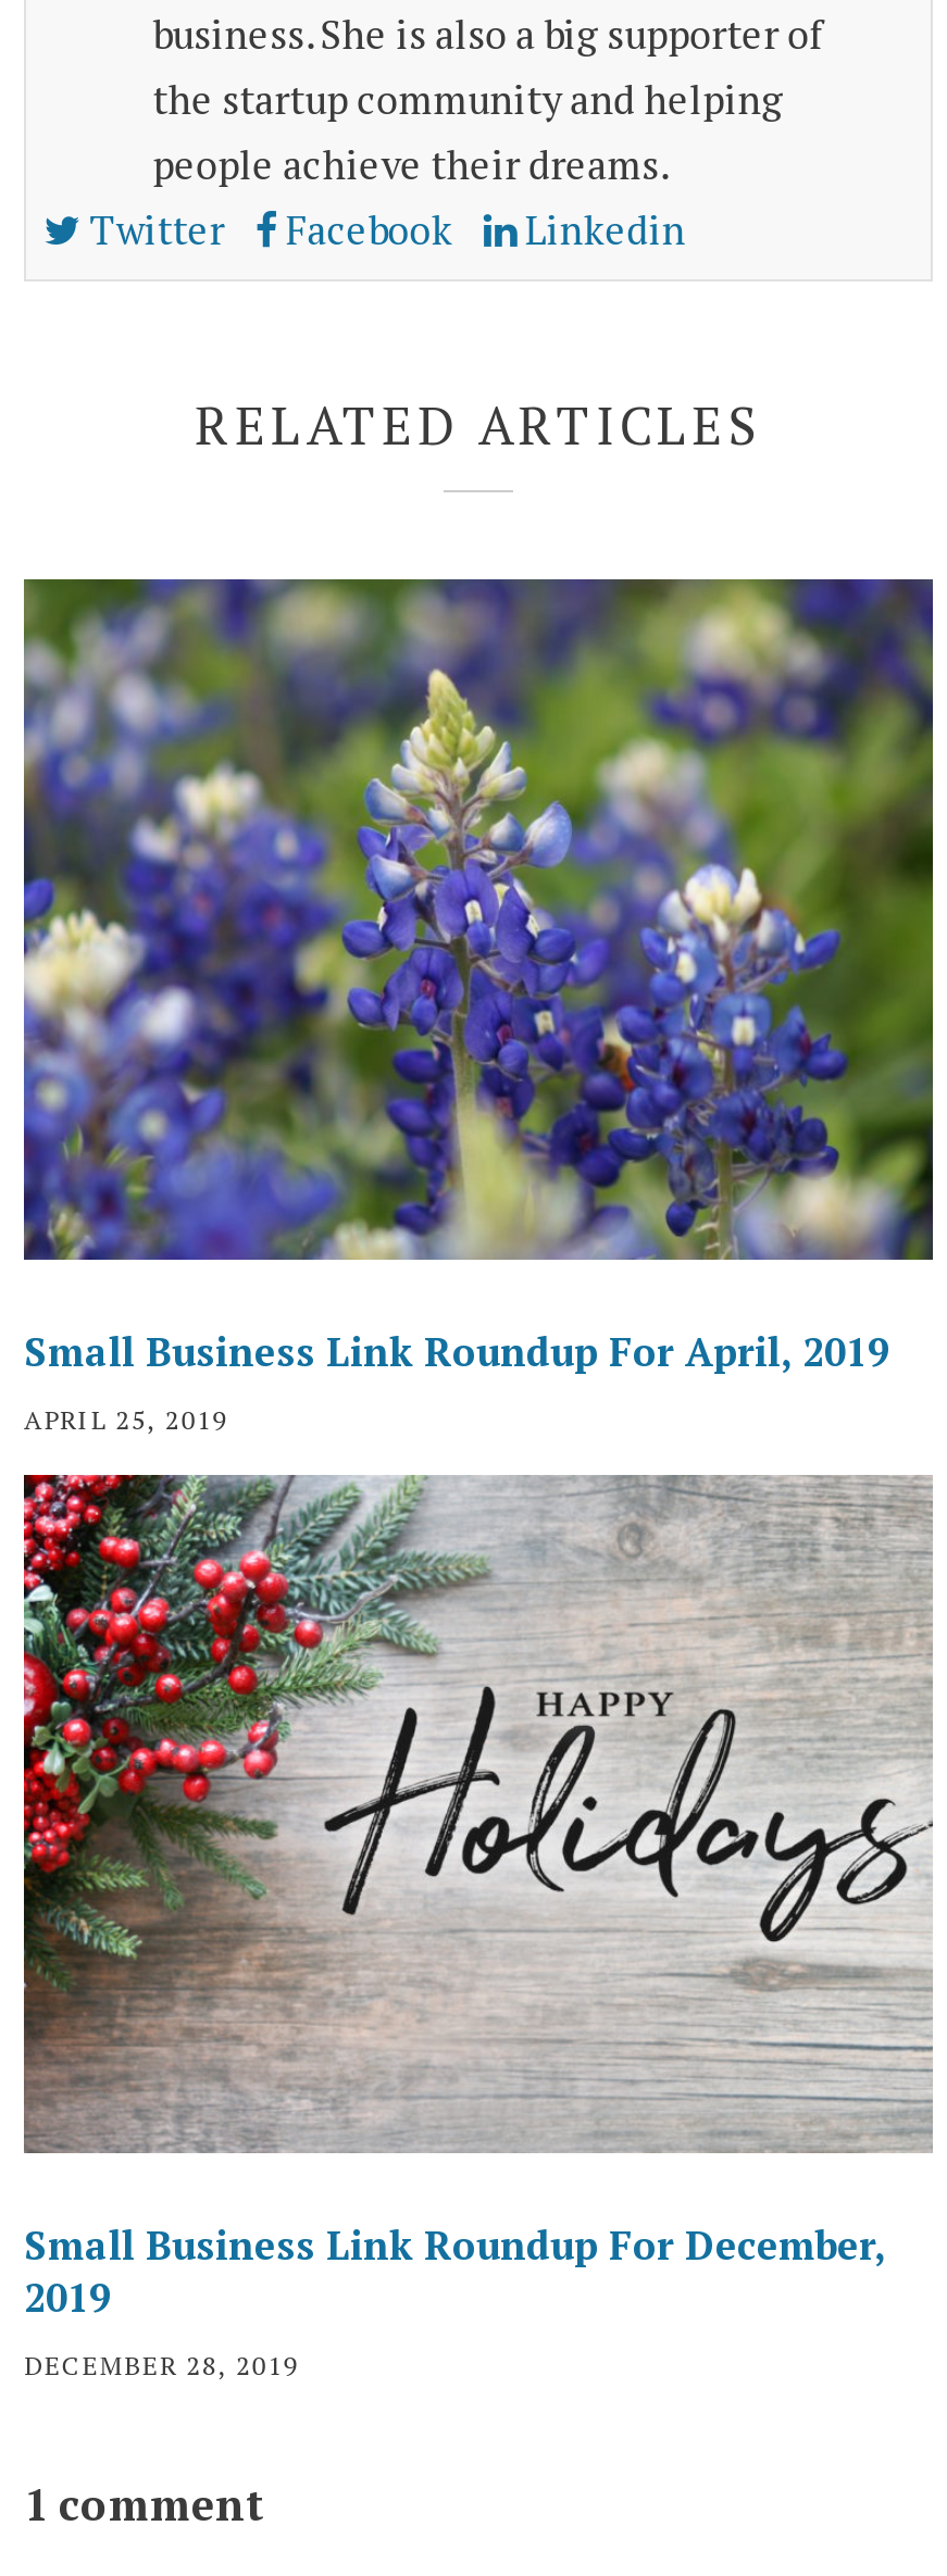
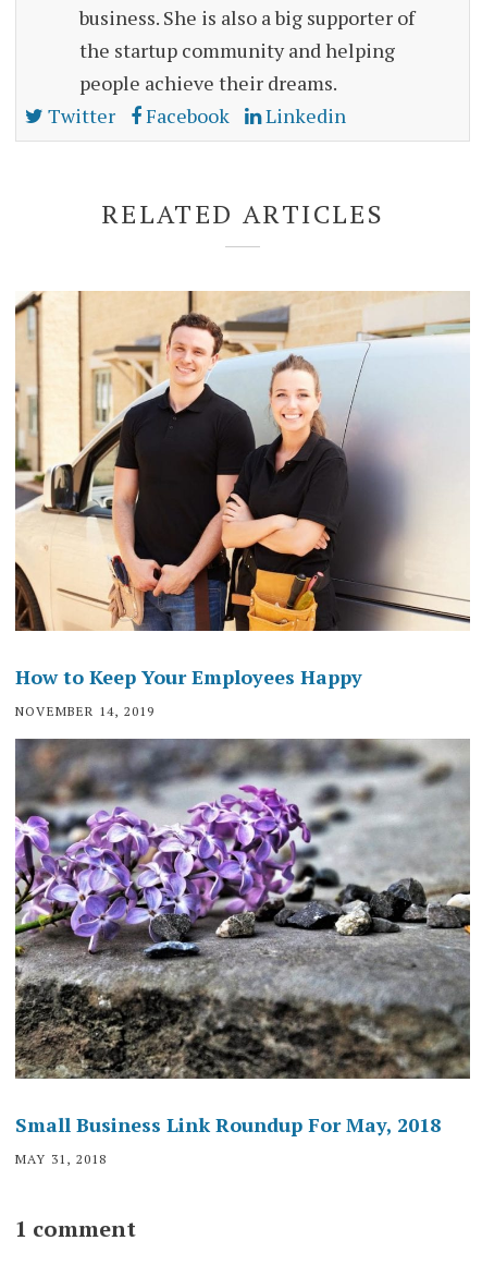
- [image]
- Small Business Link Roundup For April, 2019
+ [image]
+ How to Keep Your Employees Happy

- APRIL 25, 2019
+ NOVEMBER 14, 2019

- [image]
- Small Business Link Roundup For December,
- 2019
+ [image]
+ Small Business Link Roundup For May, 2018

- DECEMBER 28, 2019
+ MAY 31, 2018
